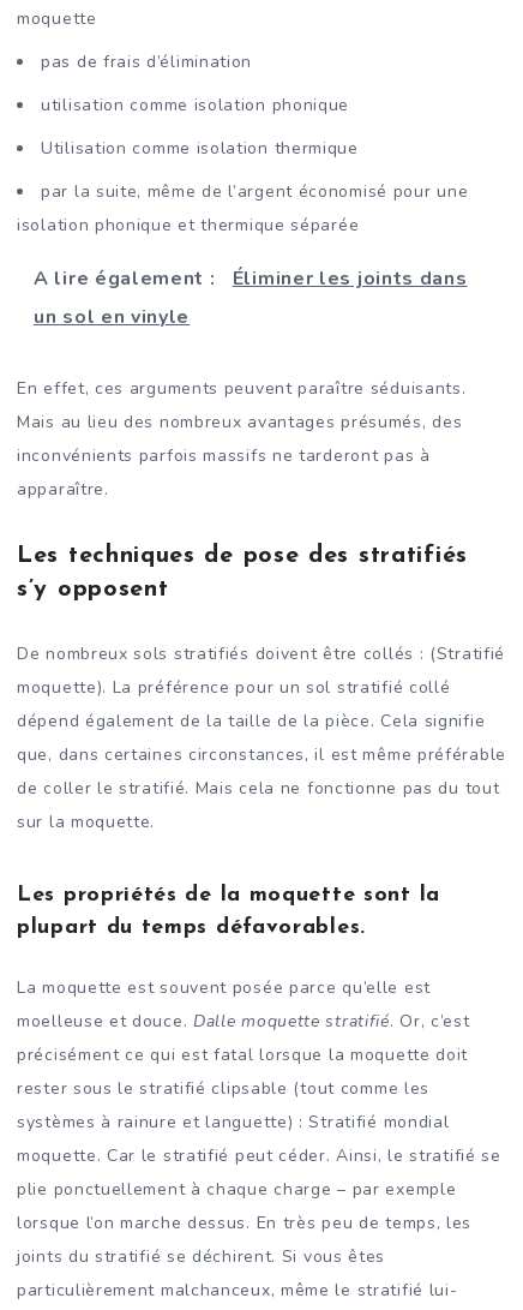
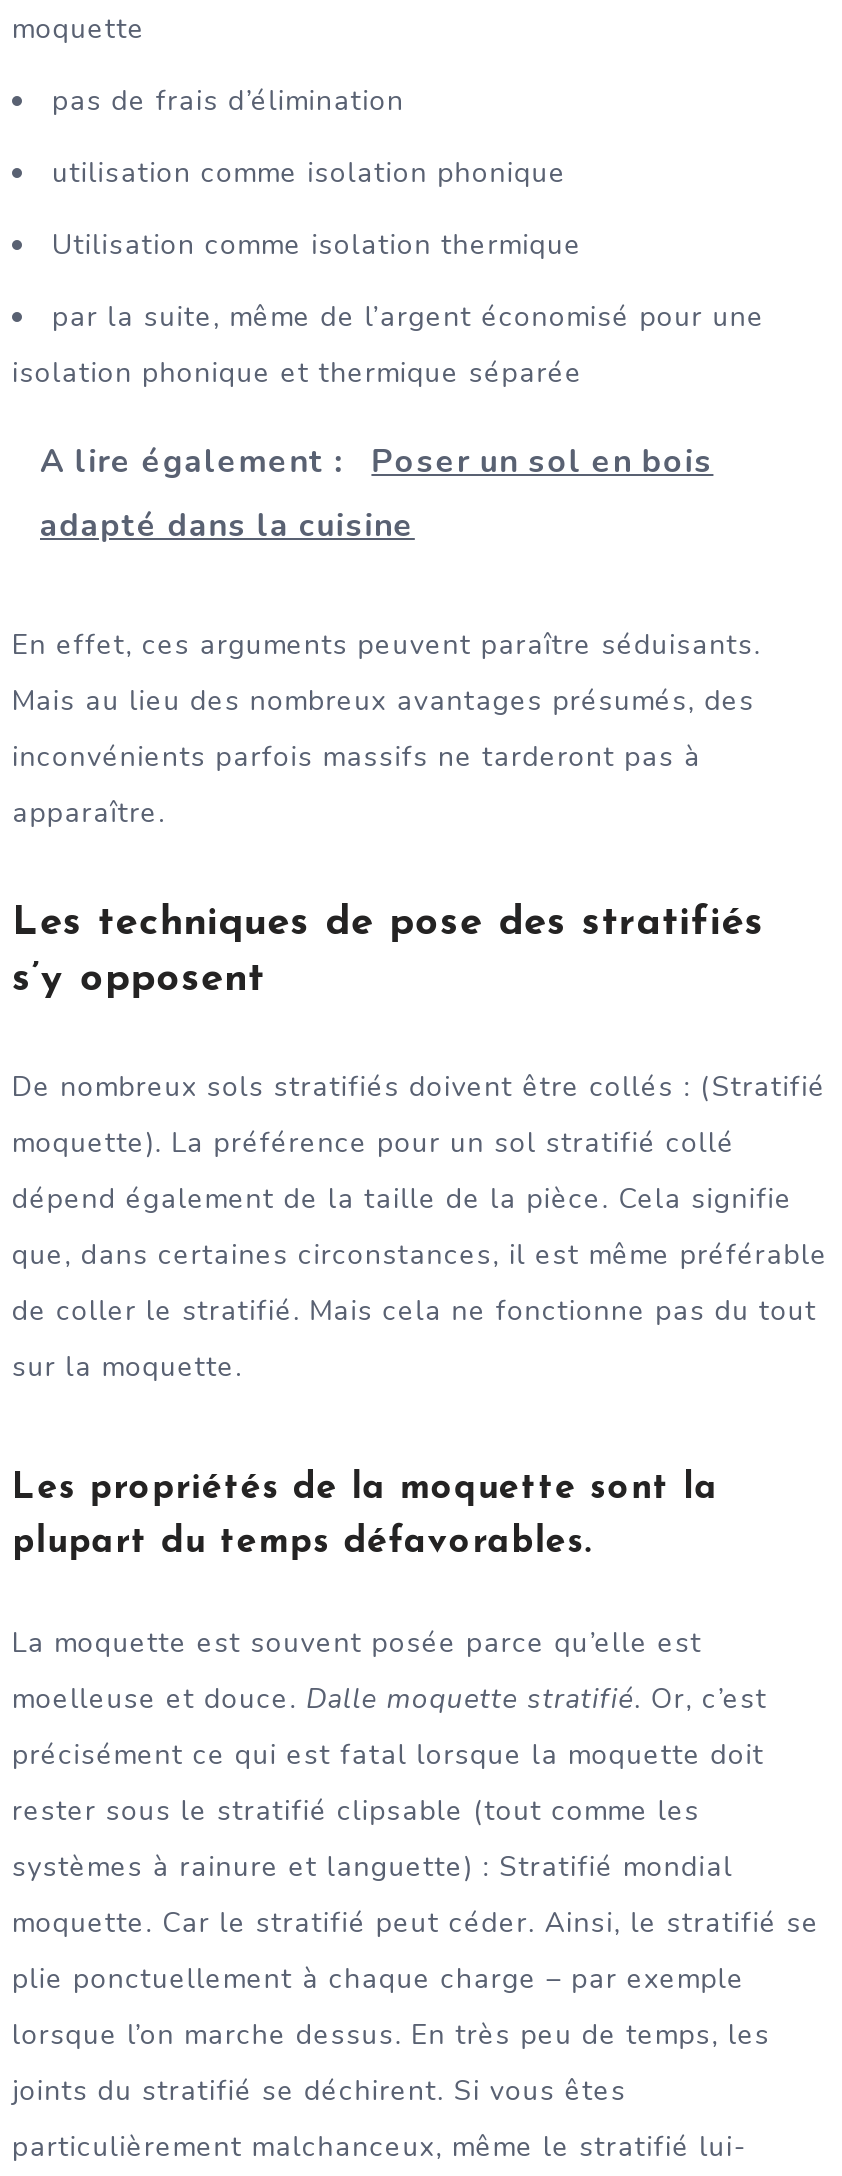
- A lire également : Éliminer les joints dans
+ A lire également : Poser un sol en bois

- un sol en vinyle
+ adapté dans la cuisine
